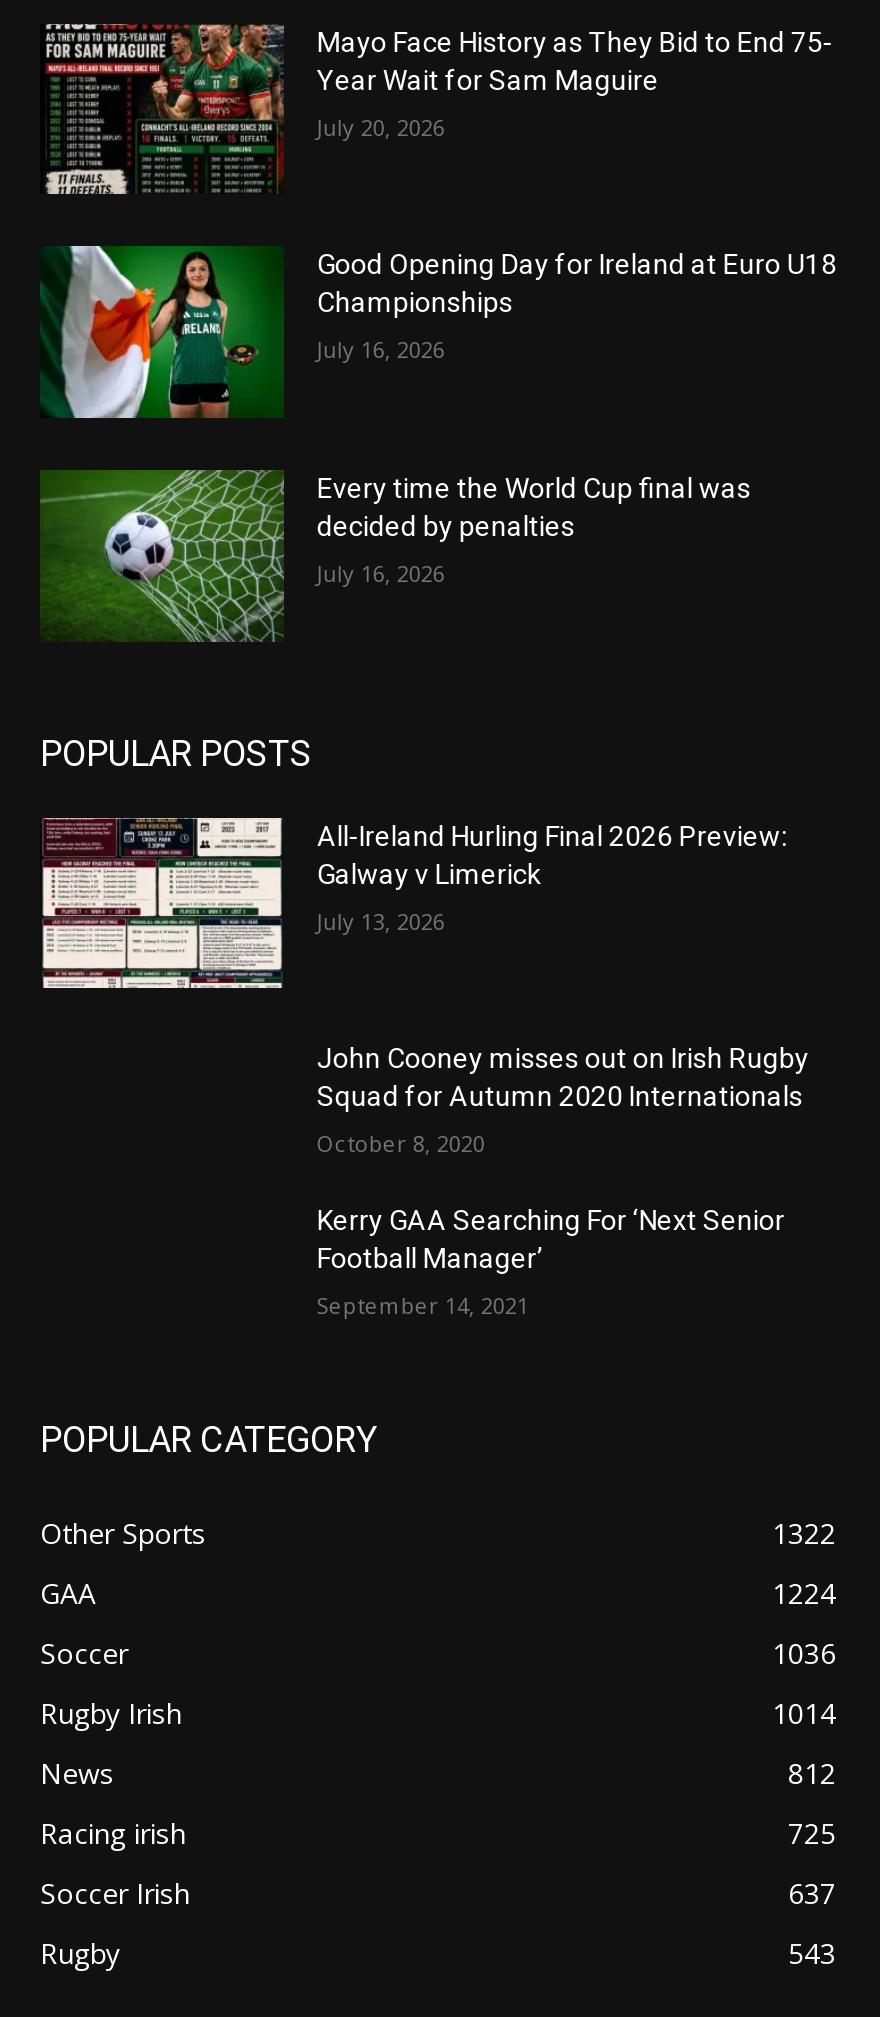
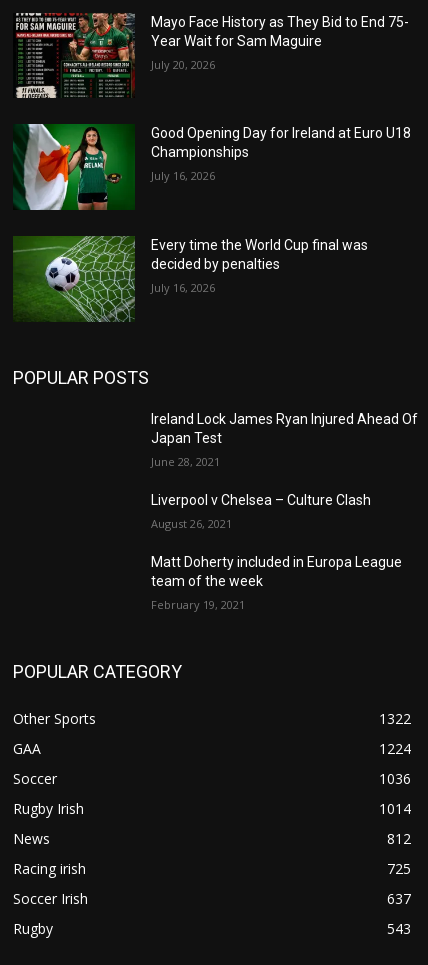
- [image]

- All-Ireland Hurling Final 2026 Preview:
- Galway v Limerick
+ Ireland Lock James Ryan Injured Ahead Of
+ Japan Test

- July 13, 2026
+ June 28, 2021

- John Cooney misses out on Irish Rugby
- Squad for Autumn 2020 Internationals
+ Liverpool v Chelsea – Culture Clash

- October 8, 2020
+ August 26, 2021

- Kerry GAA Searching For ‘Next Senior
- Football Manager’
+ Matt Doherty included in Europa League
+ team of the week

- September 14, 2021
+ February 19, 2021
